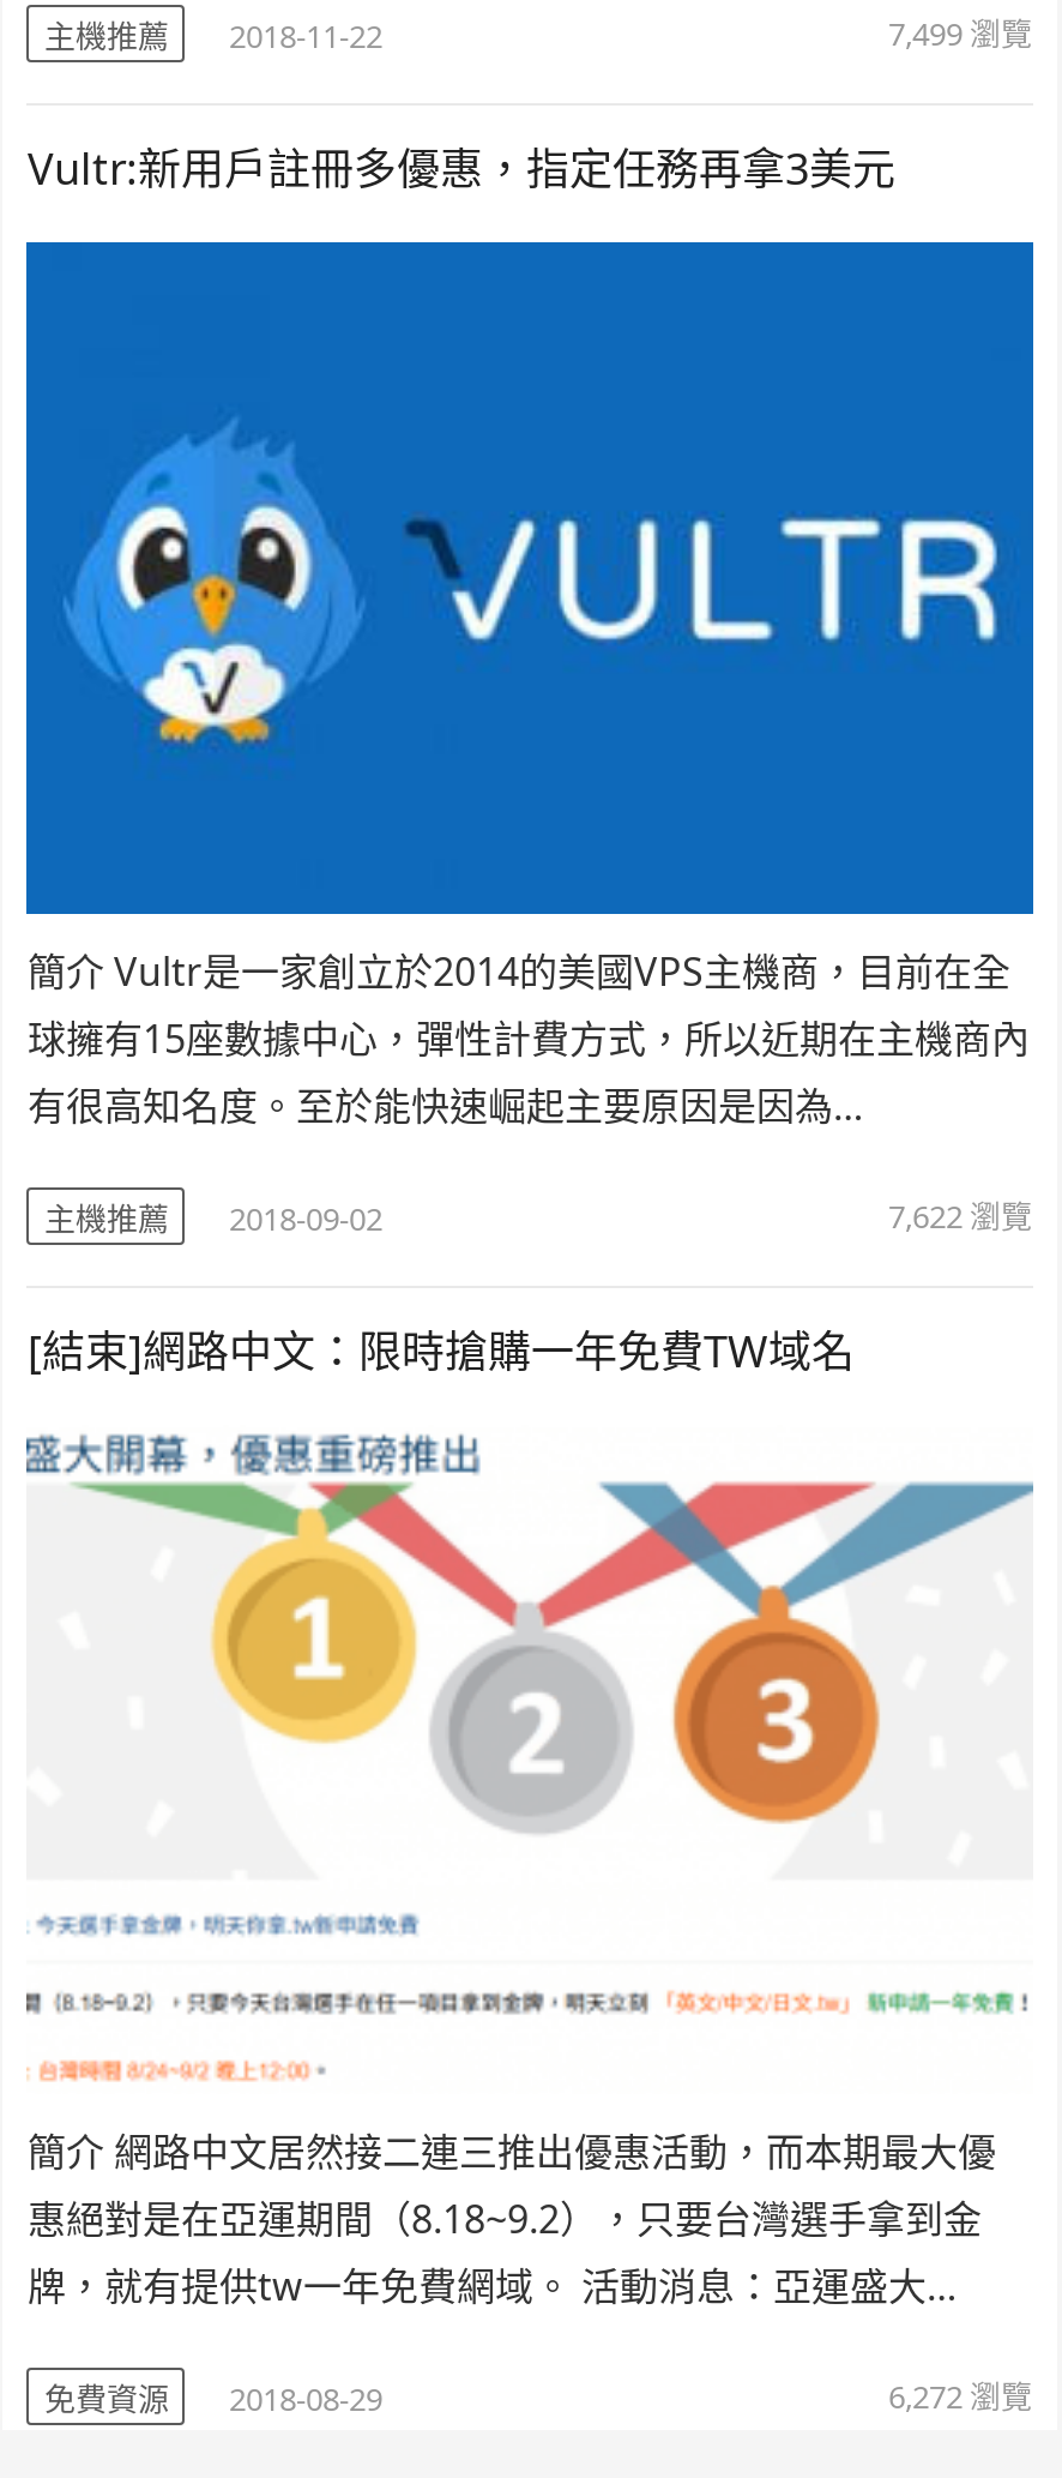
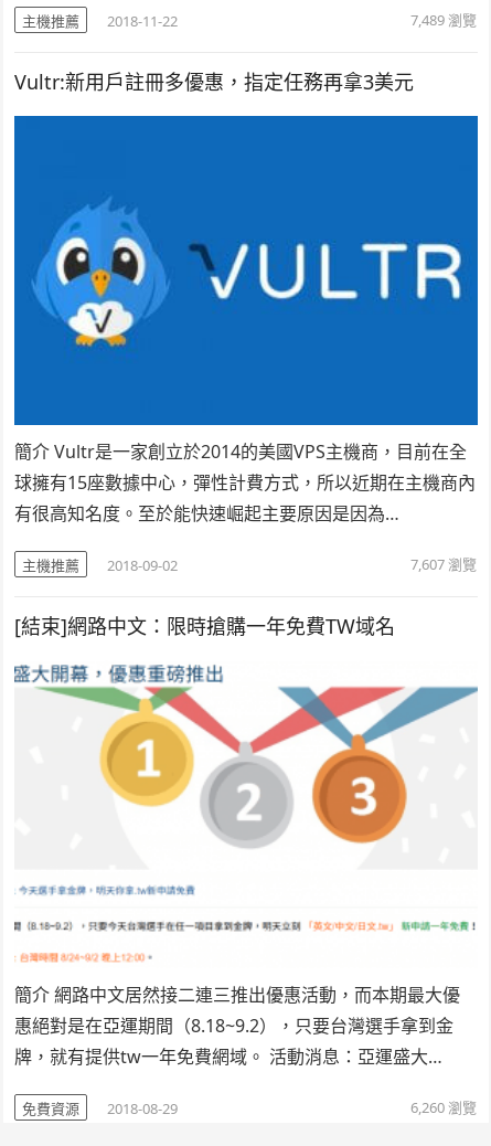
- 7,499瀏覽
+ 7,489瀏覽

- 7,622瀏覽
+ 7,607瀏覽

- 6,272瀏覽
+ 6,260瀏覽
